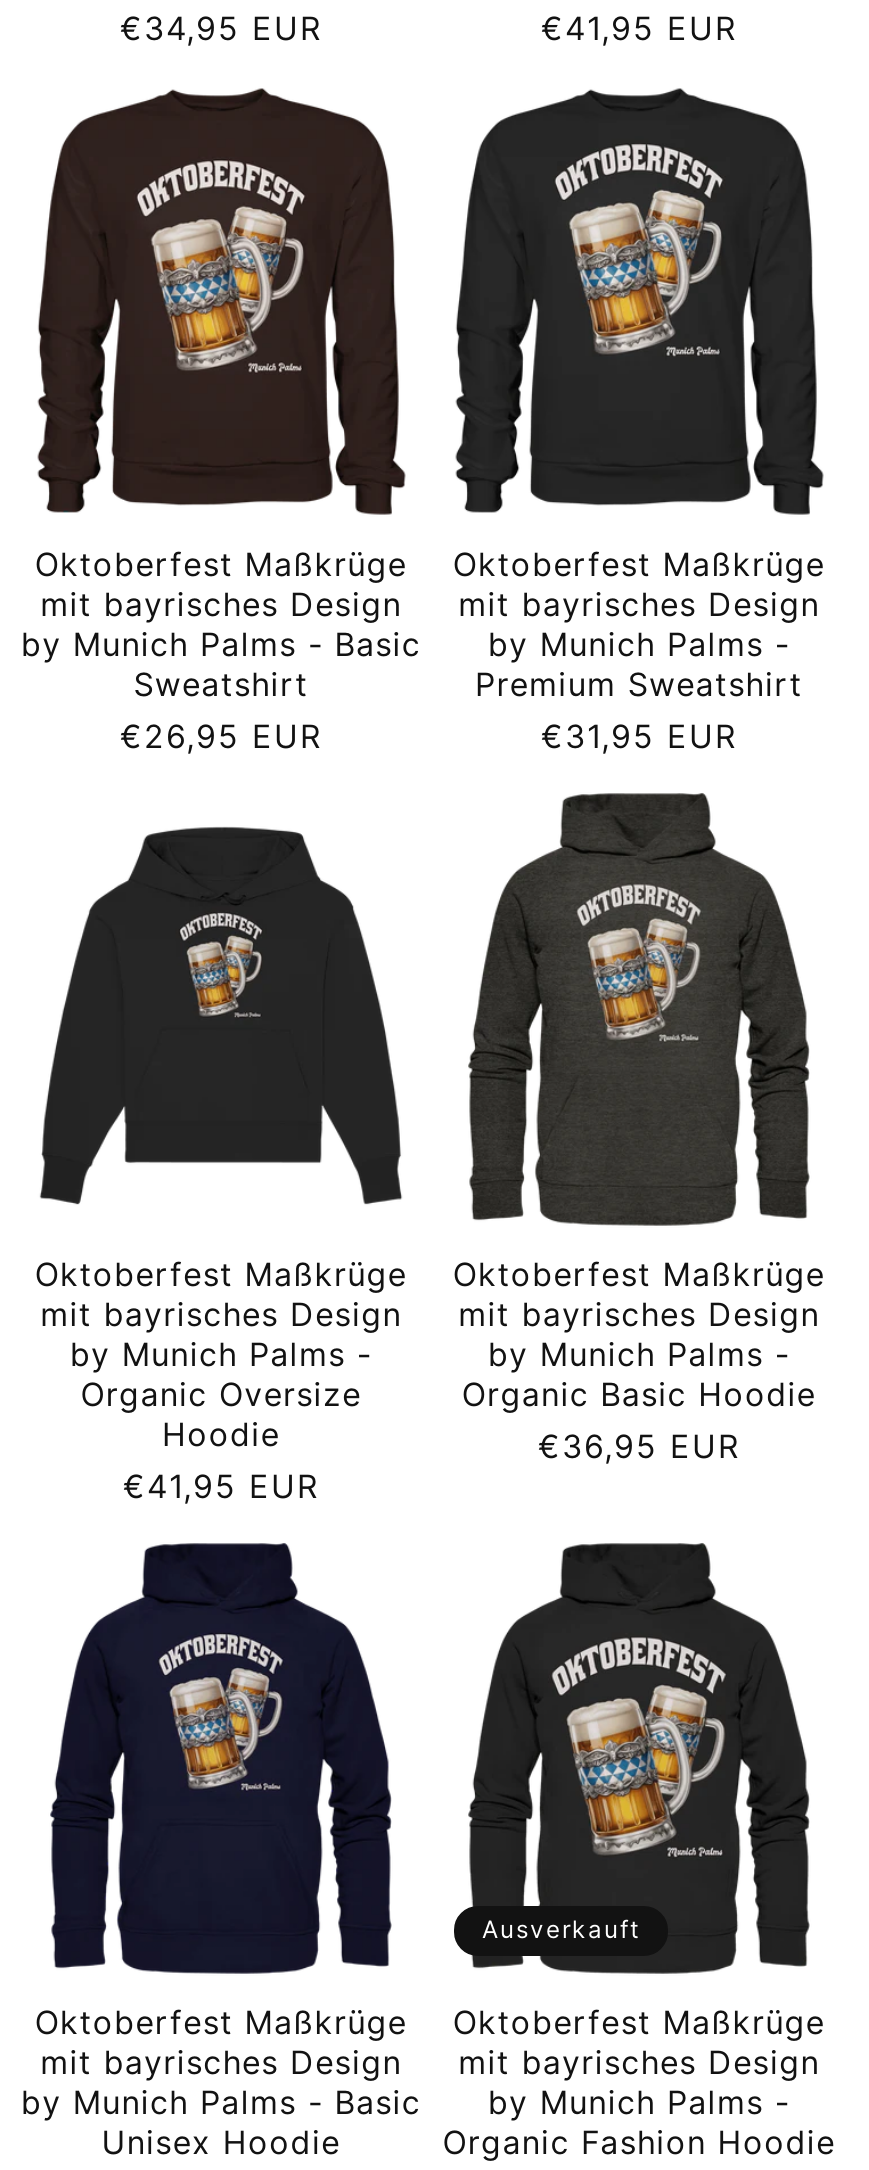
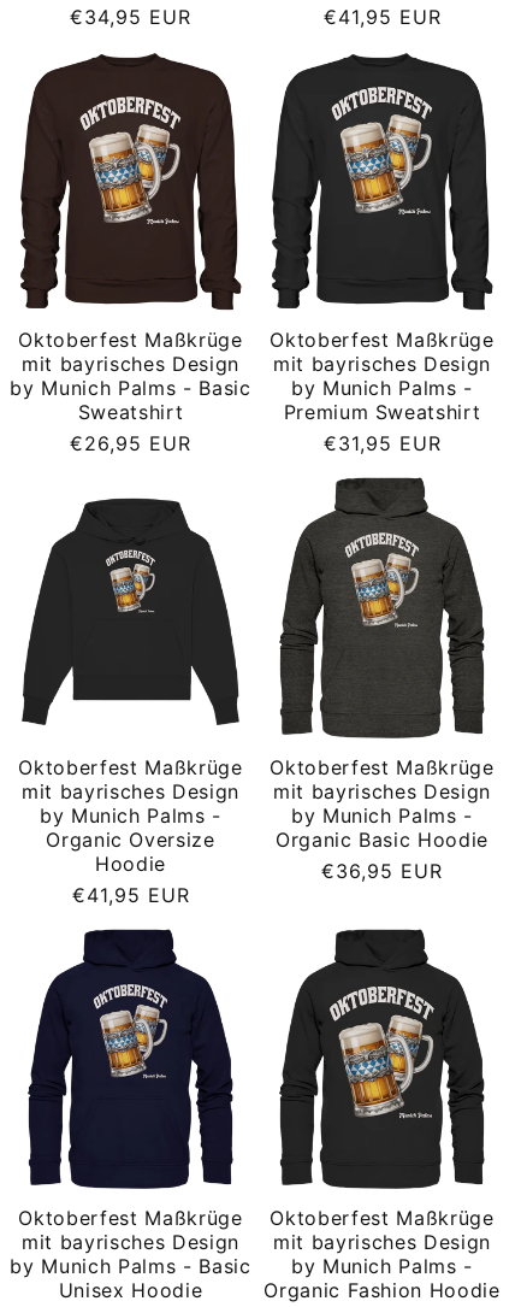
- Ausverkauft
